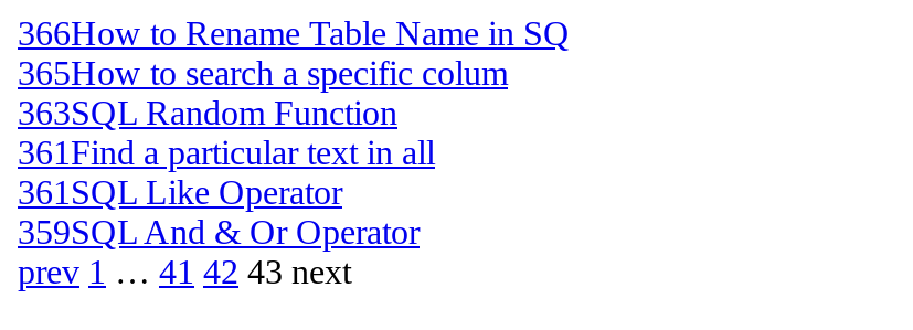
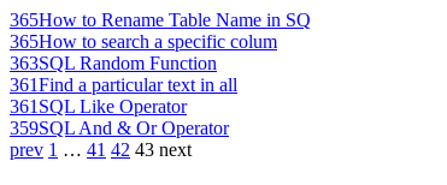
- 366How to Rename Table Name in SQ
+ 365How to Rename Table Name in SQ
